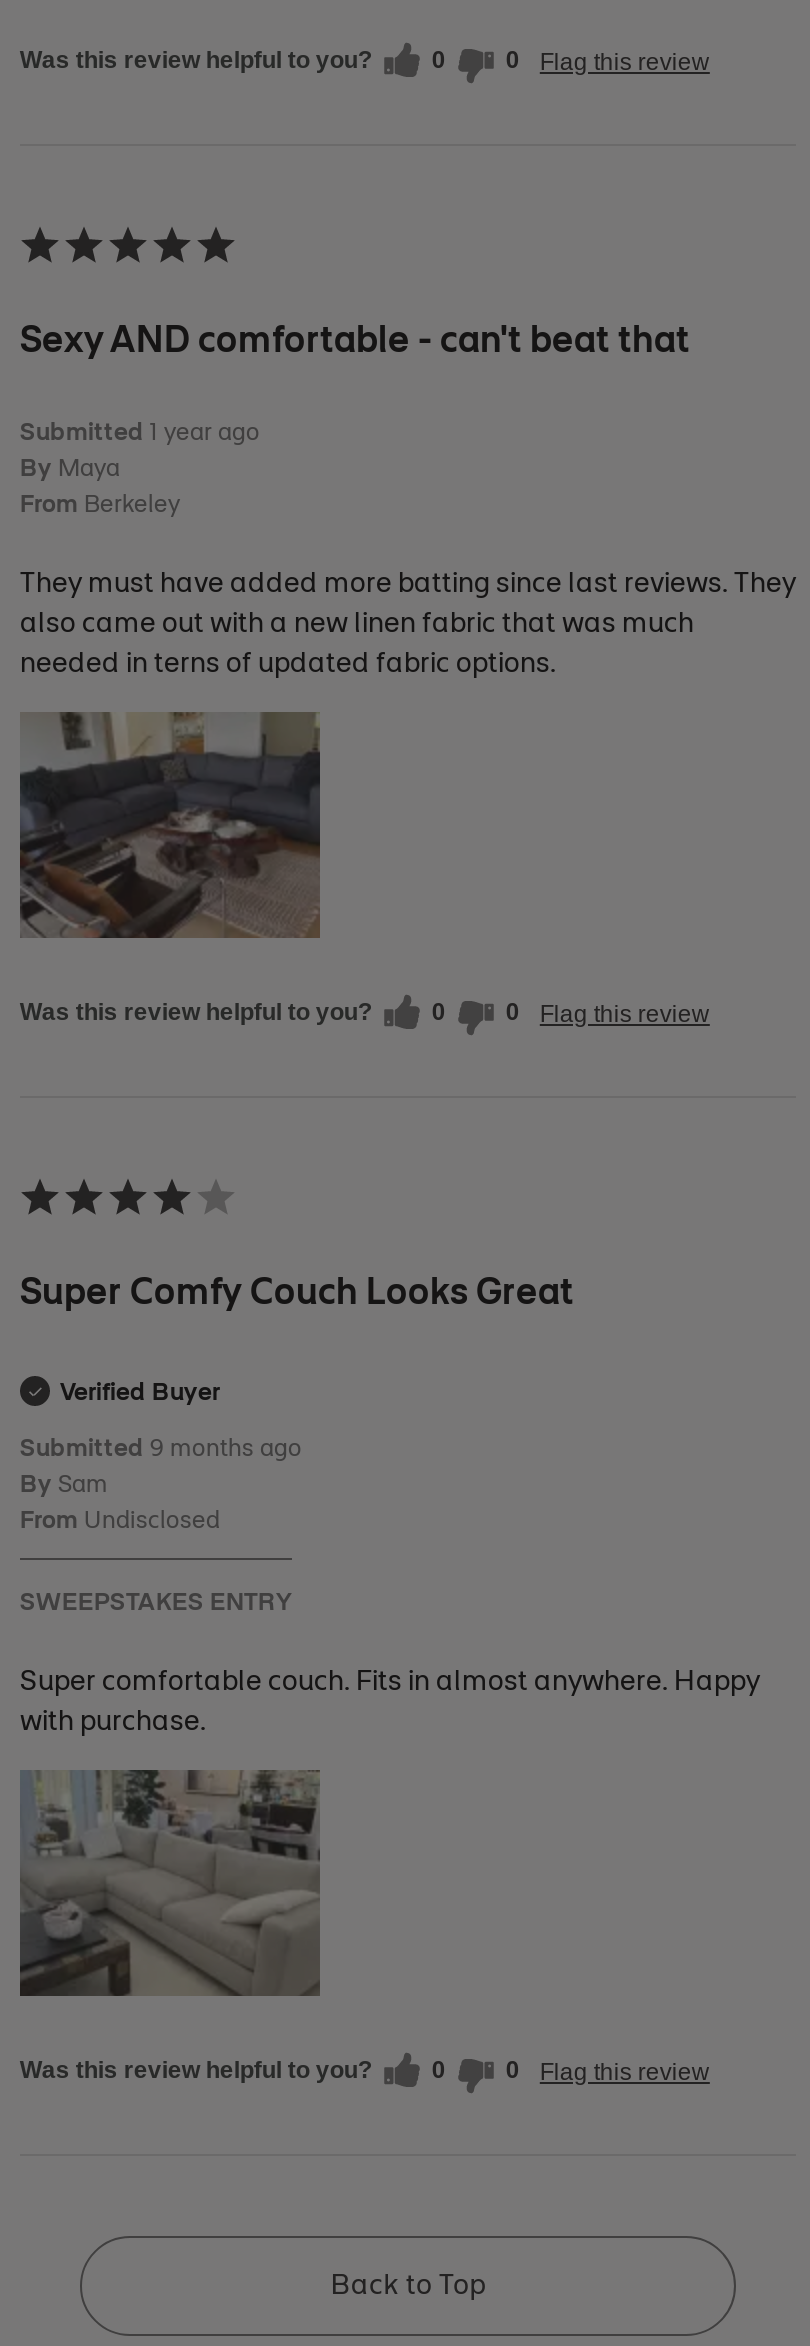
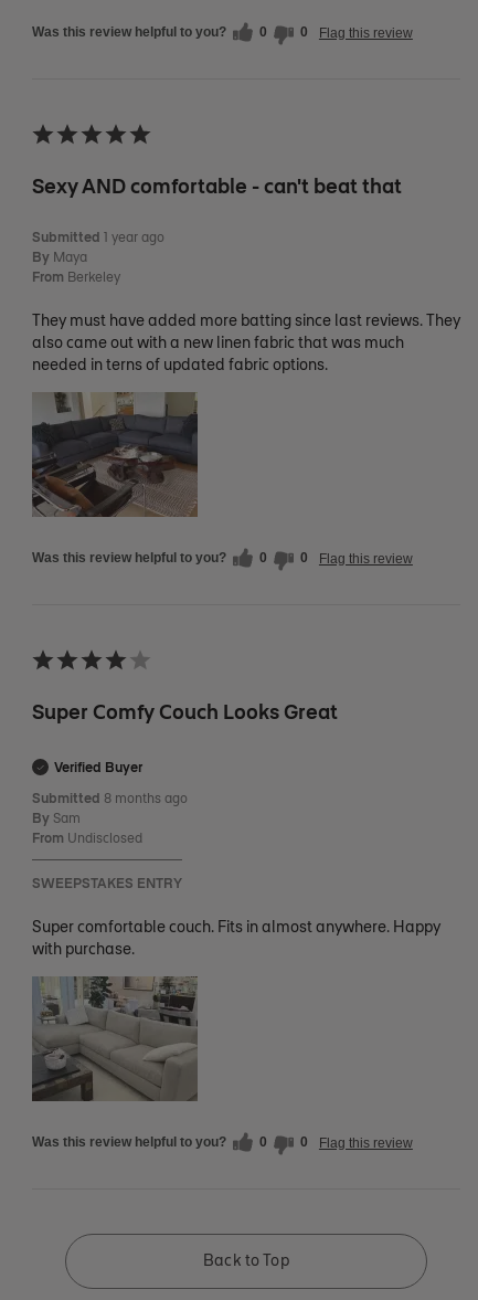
- Submitted 9 months ago
+ Submitted 8 months ago
